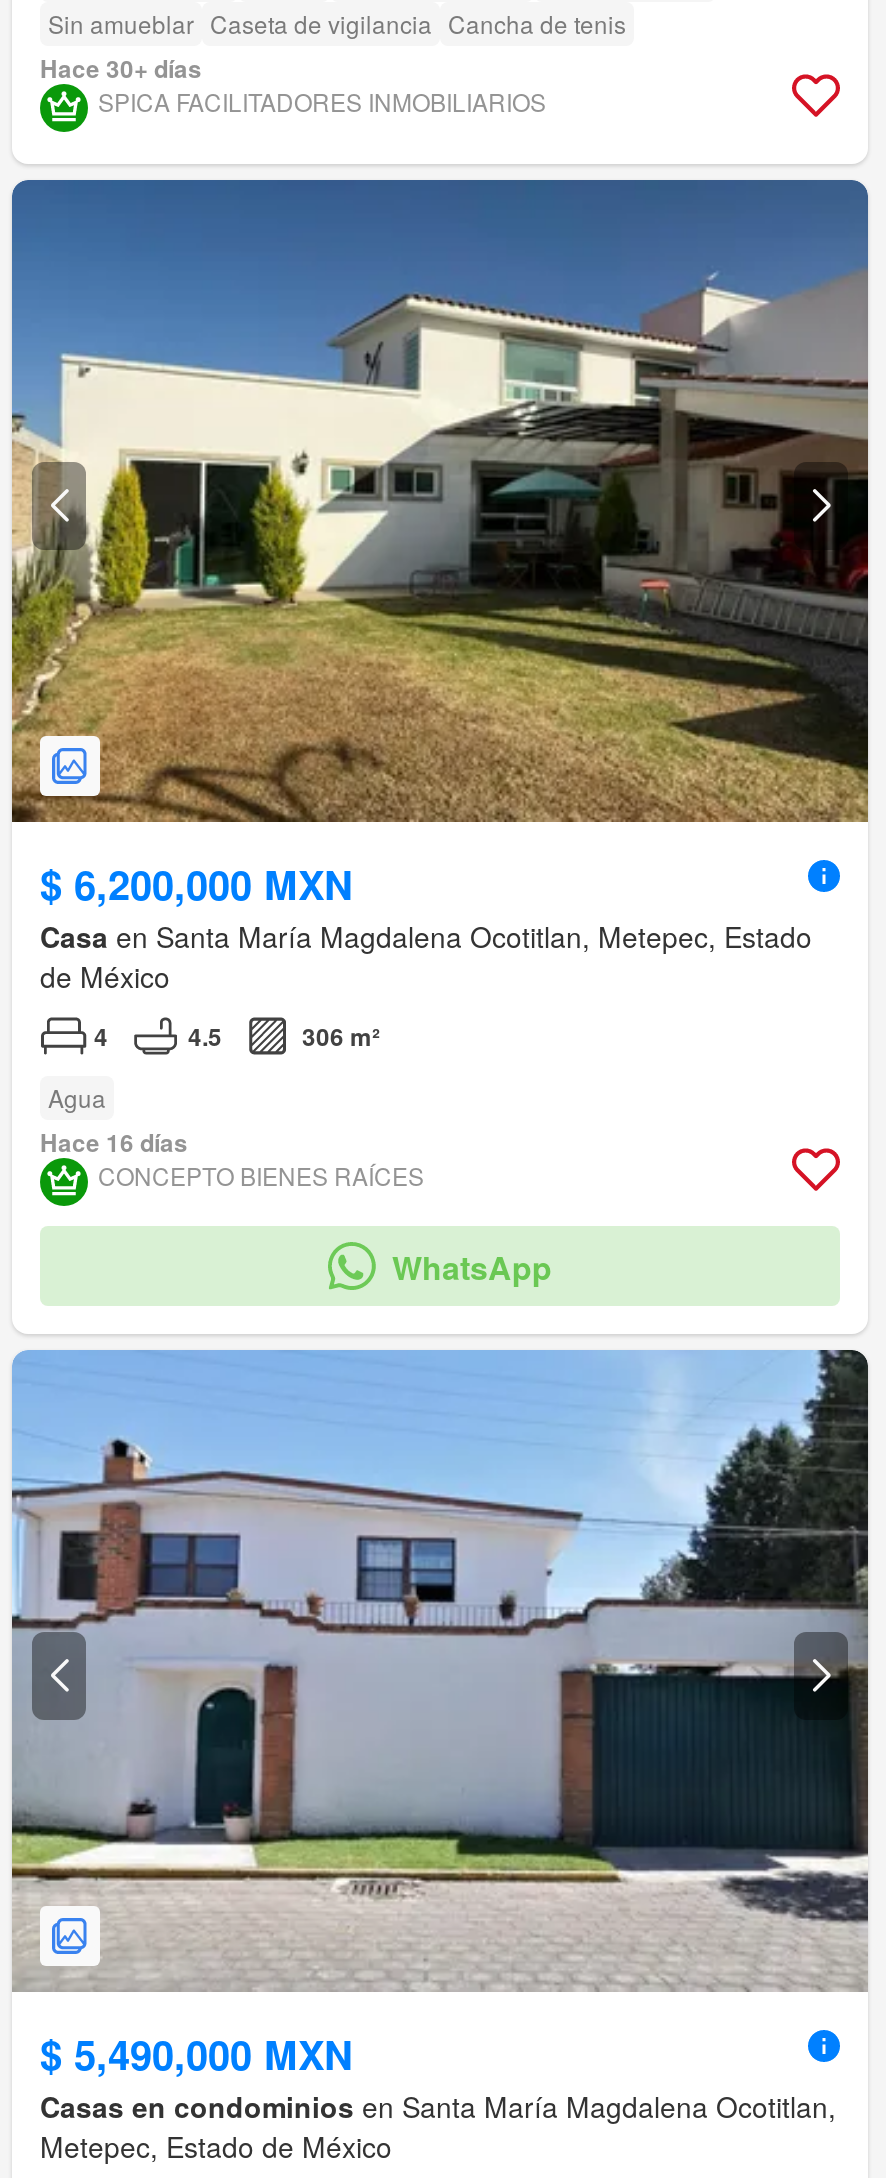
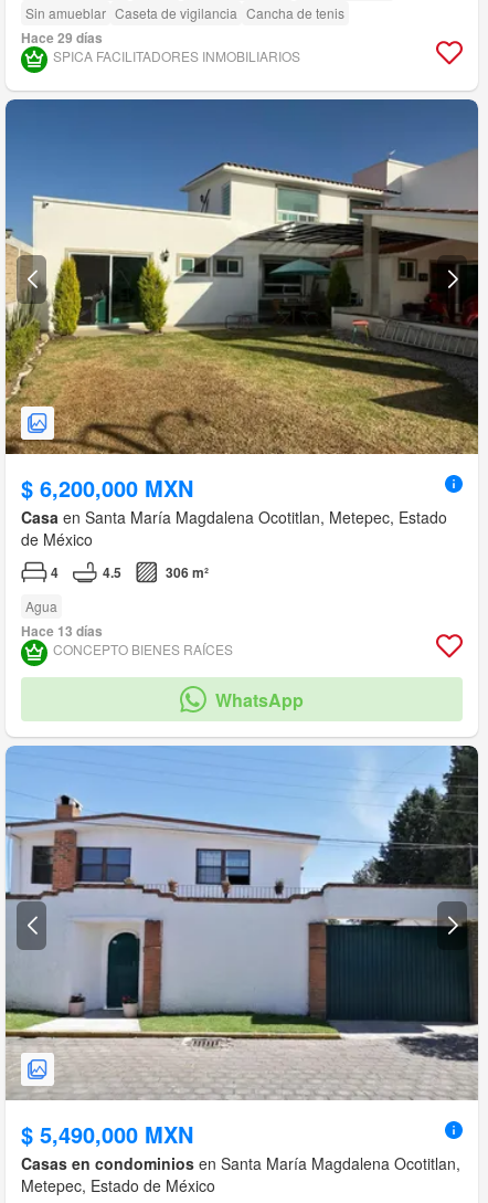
- Hace 30+ días
+ Hace 29 días

- Hace 16 días
+ Hace 13 días
